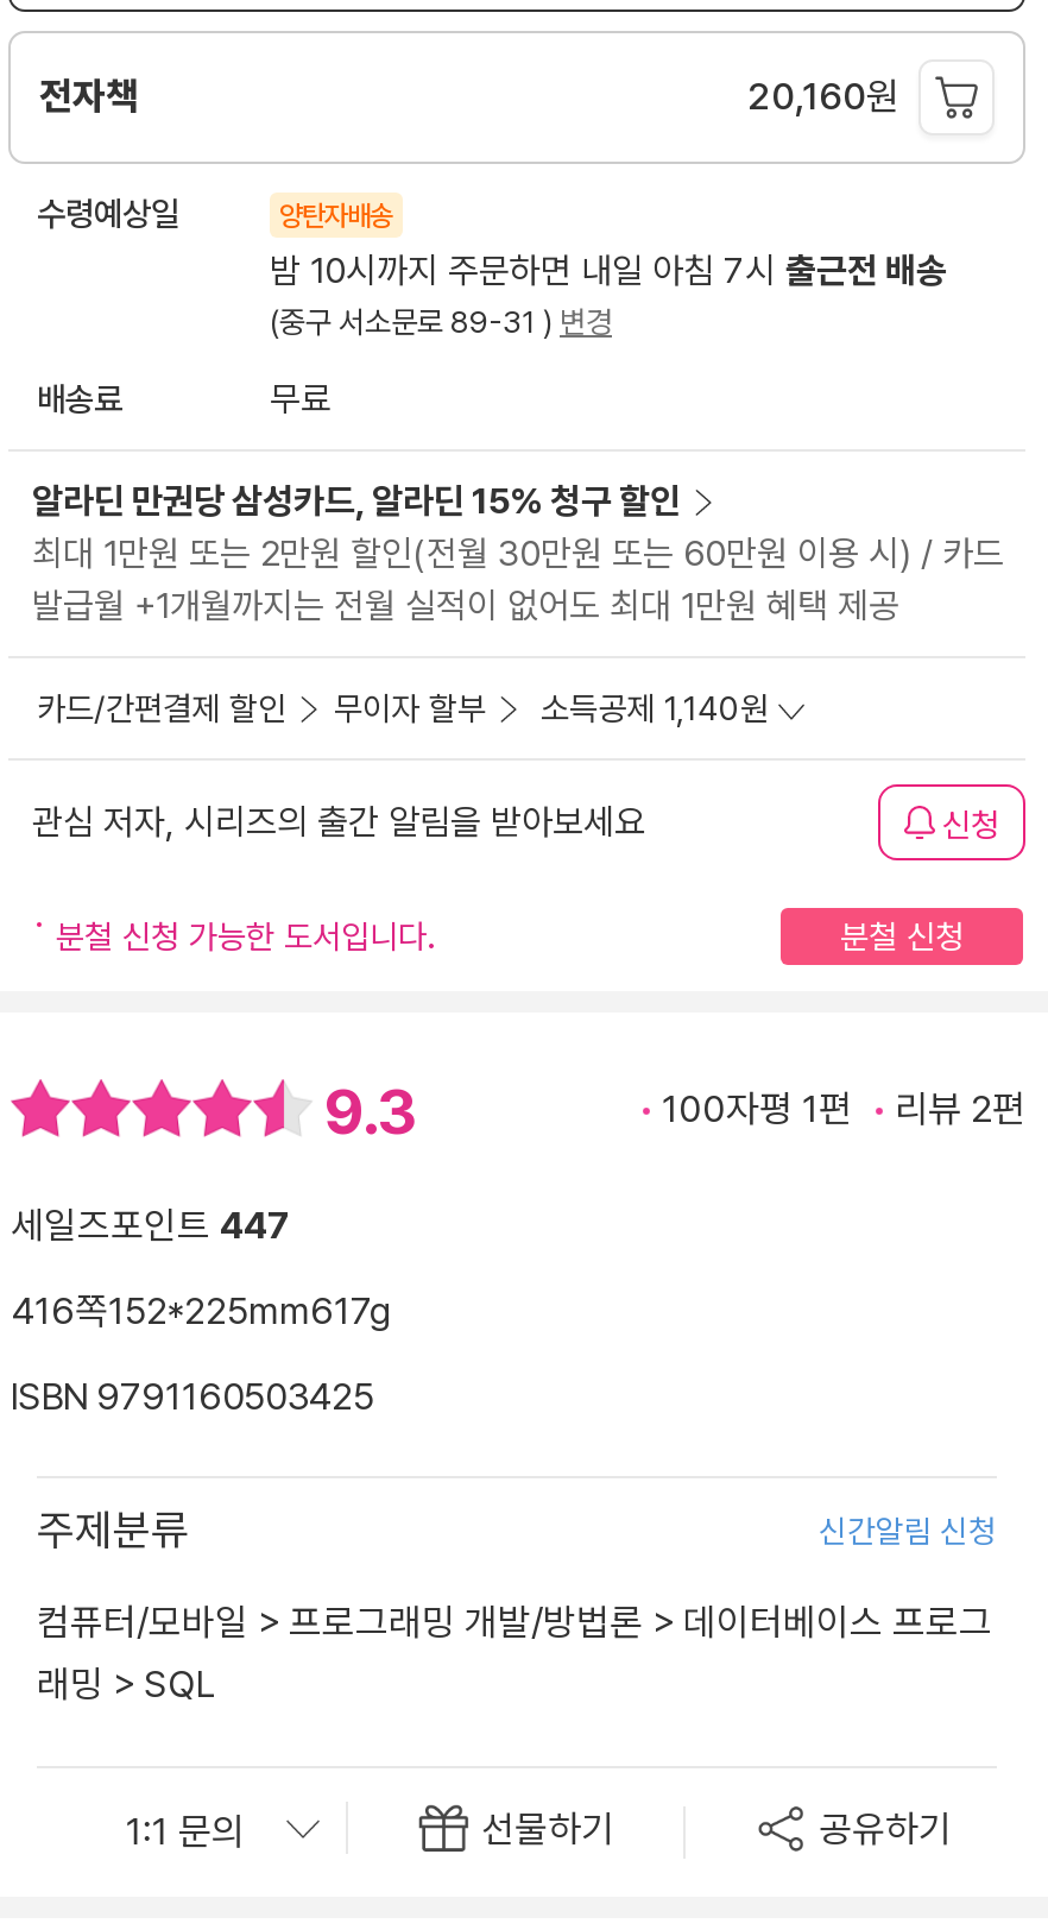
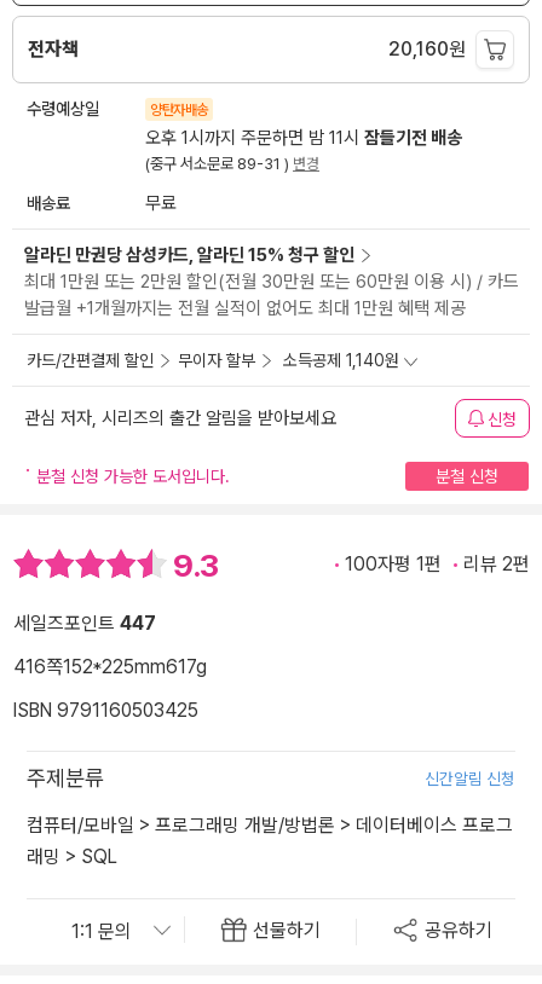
- 밤 10시까지 주문하면 내일 아침 7시 출근전 배송
+ 오후 1시까지 주문하면 밤 11시 잠들기전 배송
